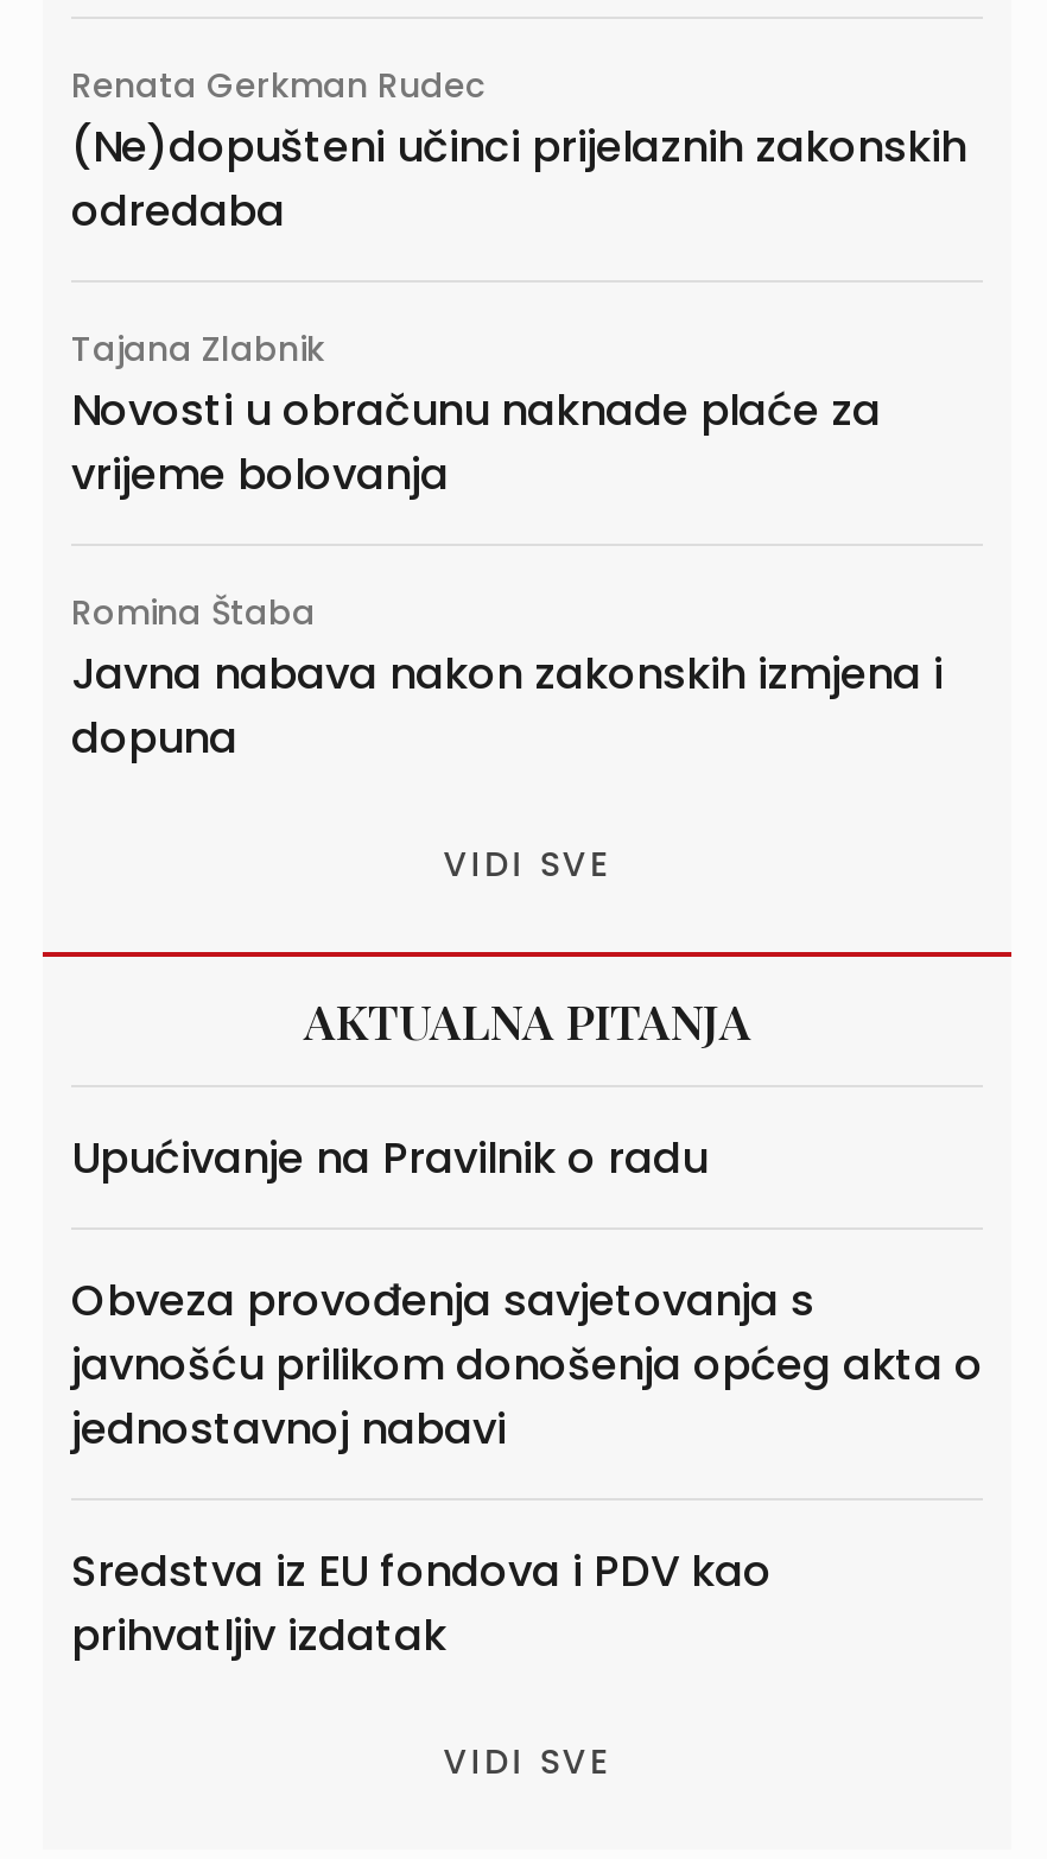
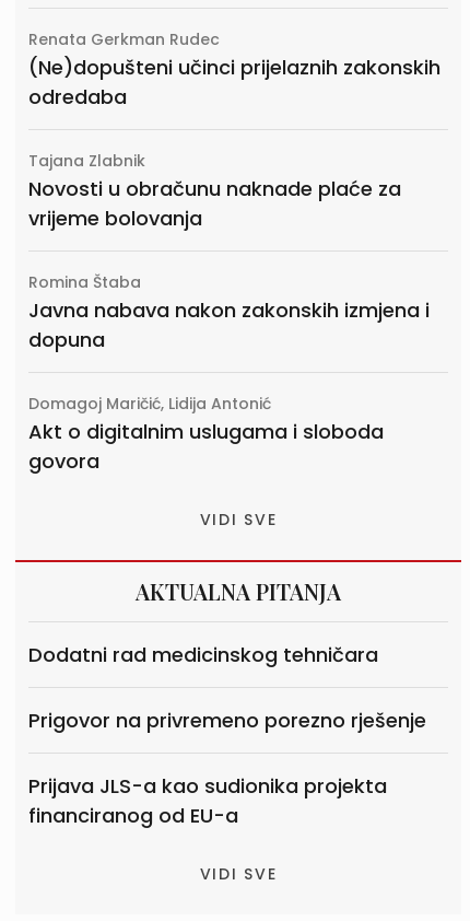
+ Domagoj Maričić, Lidija Antonić
+ Akt o digitalnim uslugama i sloboda
+ govora

moved down: VIDI SVE | AKTUALNA PITANJA

- Upućivanje na Pravilnik o radu
+ Dodatni rad medicinskog tehničara

- Obveza provođenja savjetovanja s
- javnošću prilikom donošenja općeg akta o
- jednostavnoj nabavi
+ Prigovor na privremeno porezno rješenje

- Sredstva iz EU fondova i PDV kao
- prihvatljiv izdatak
+ Prijava JLS-a kao sudionika projekta
+ financiranog od EU-a
